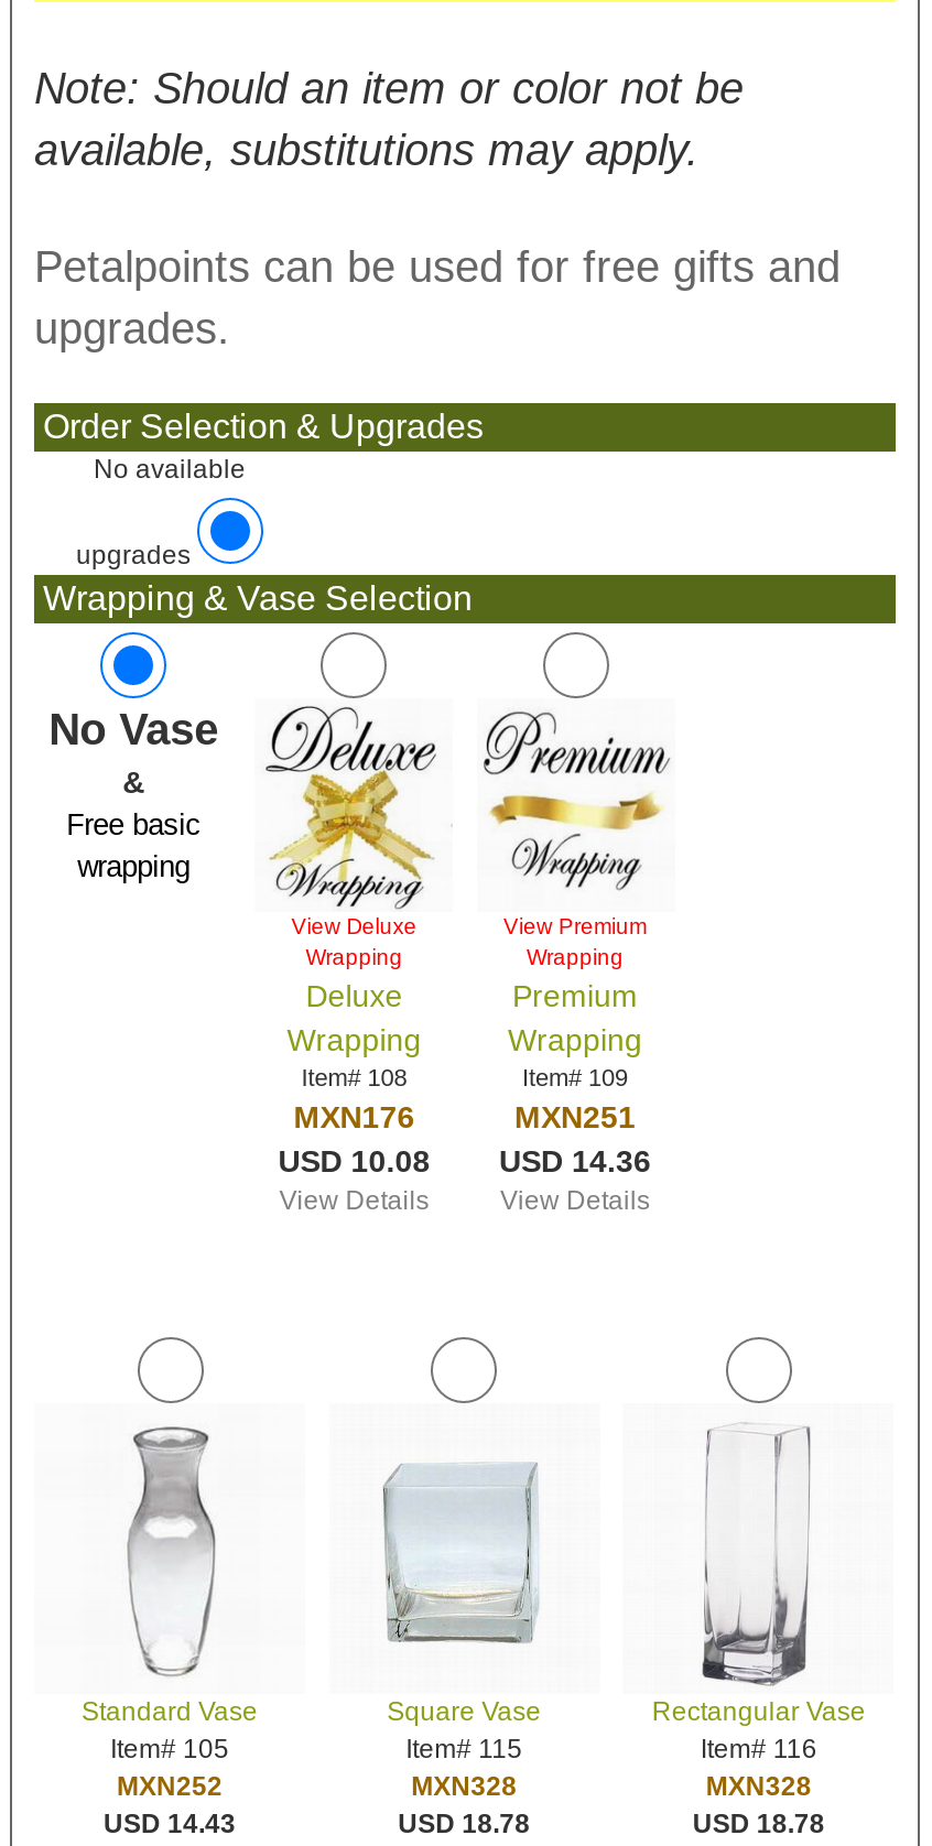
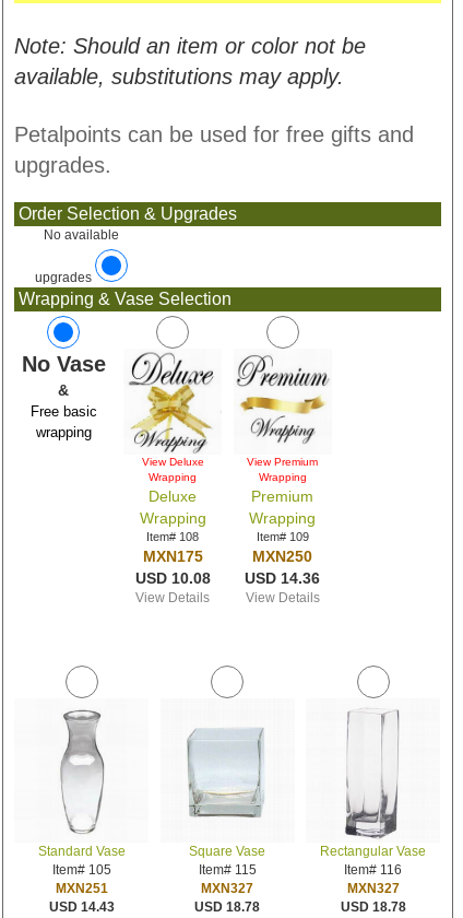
- MXN176
+ MXN175

- MXN251
+ MXN250

- MXN252
+ MXN251

- MXN328
+ MXN327

- MXN328
+ MXN327
